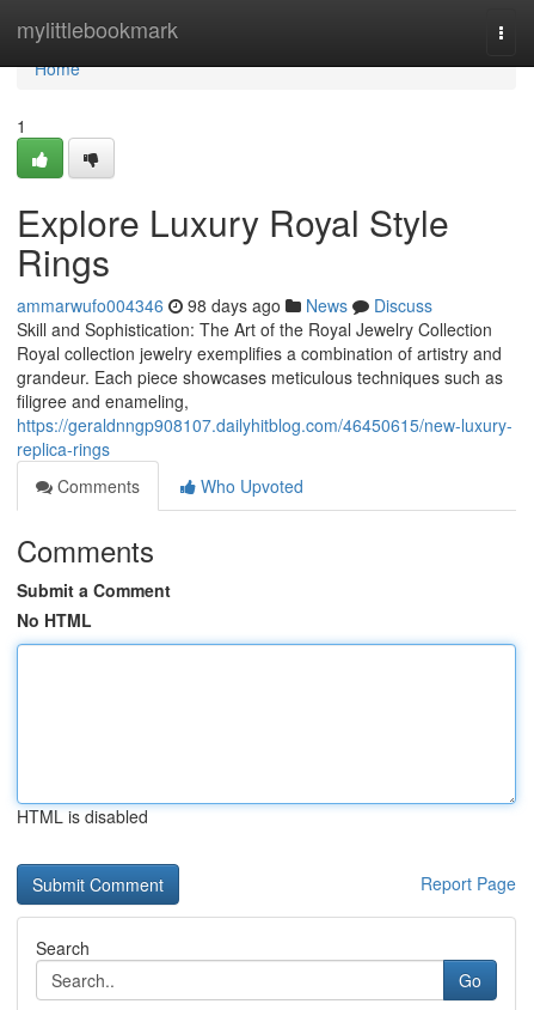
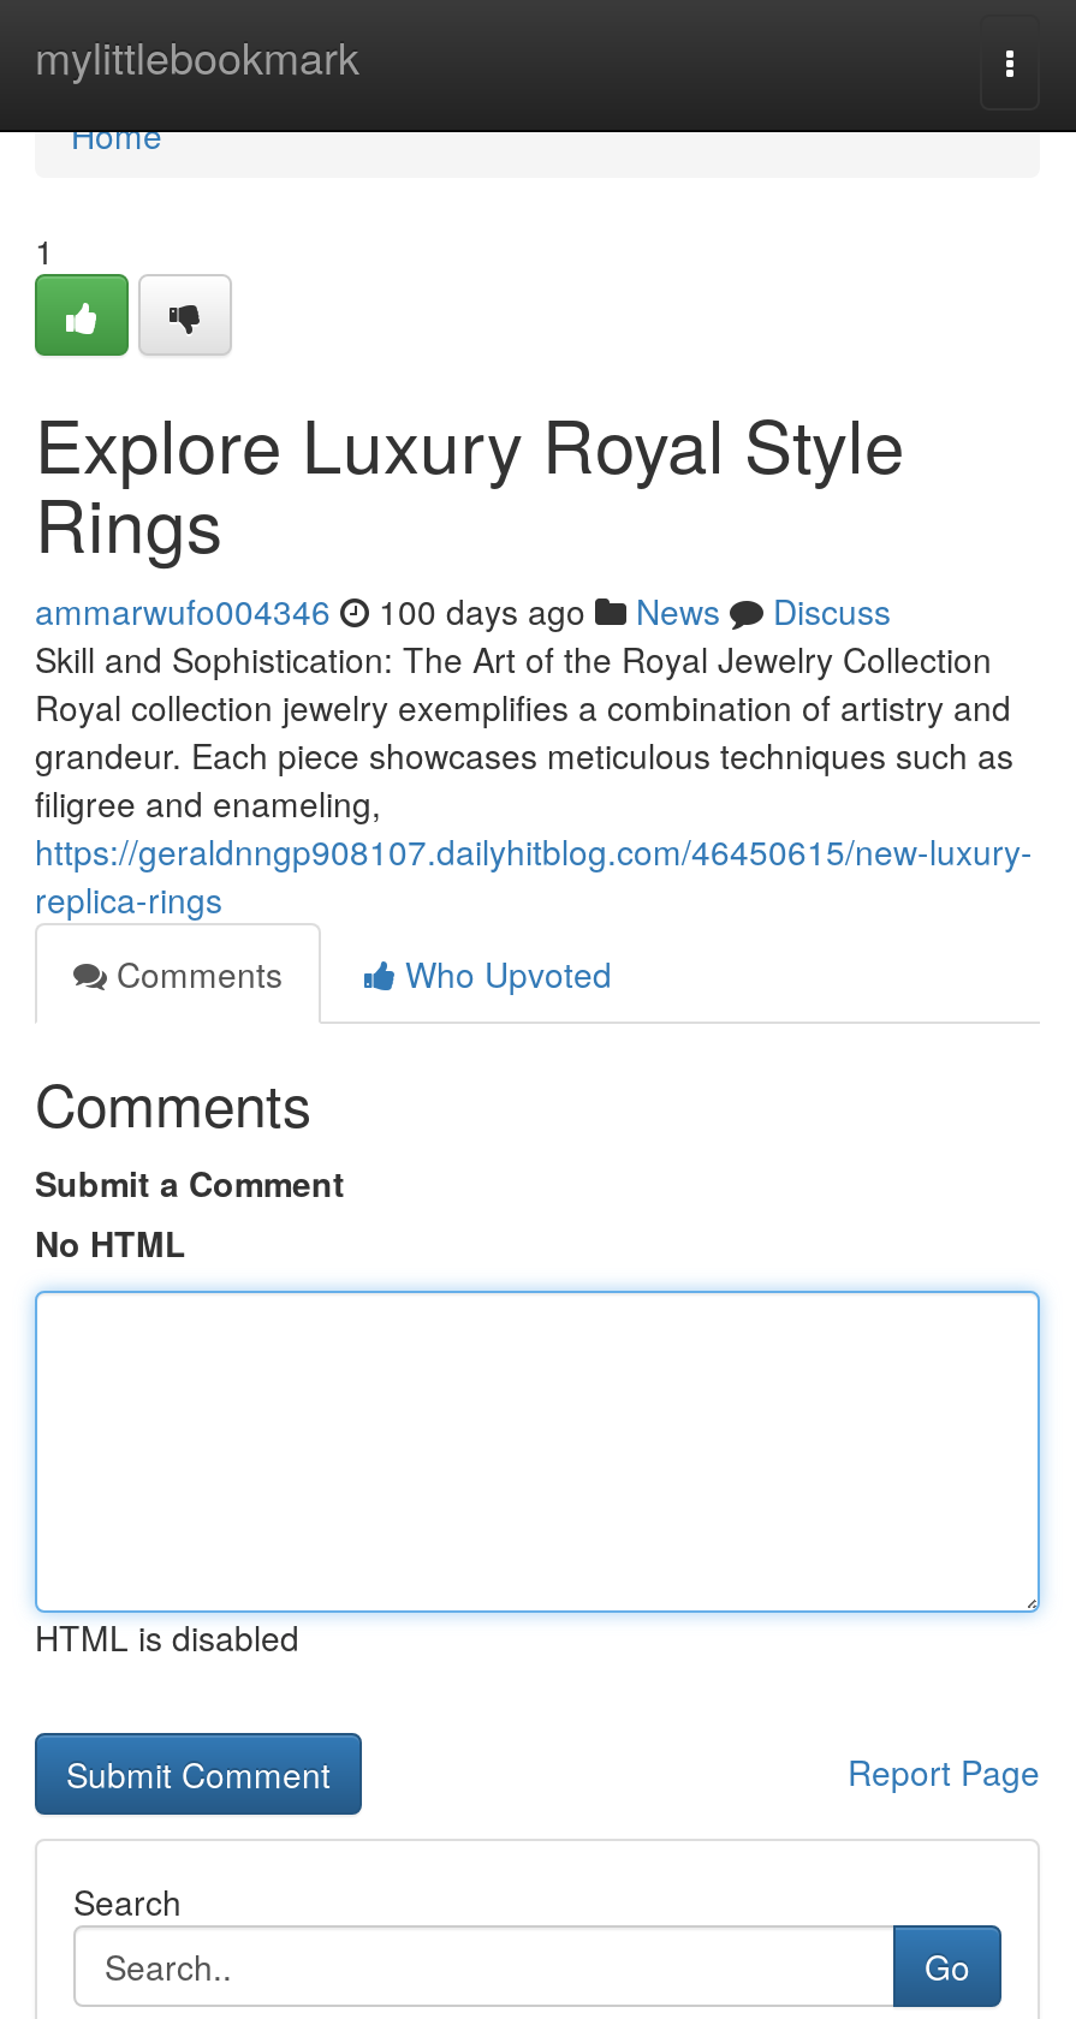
- ammarwufo004346 98 days ago News Discuss
+ ammarwufo004346 100 days ago News Discuss
